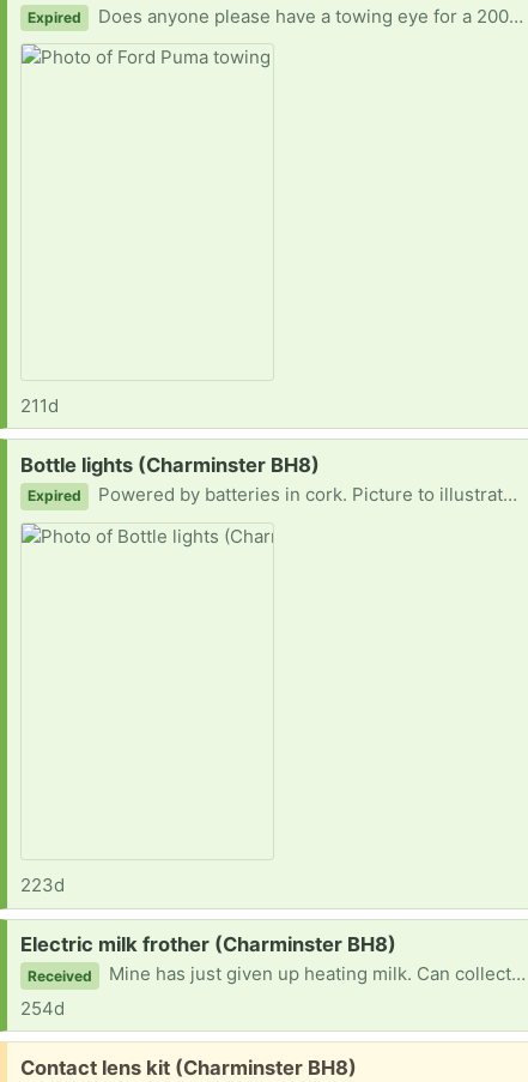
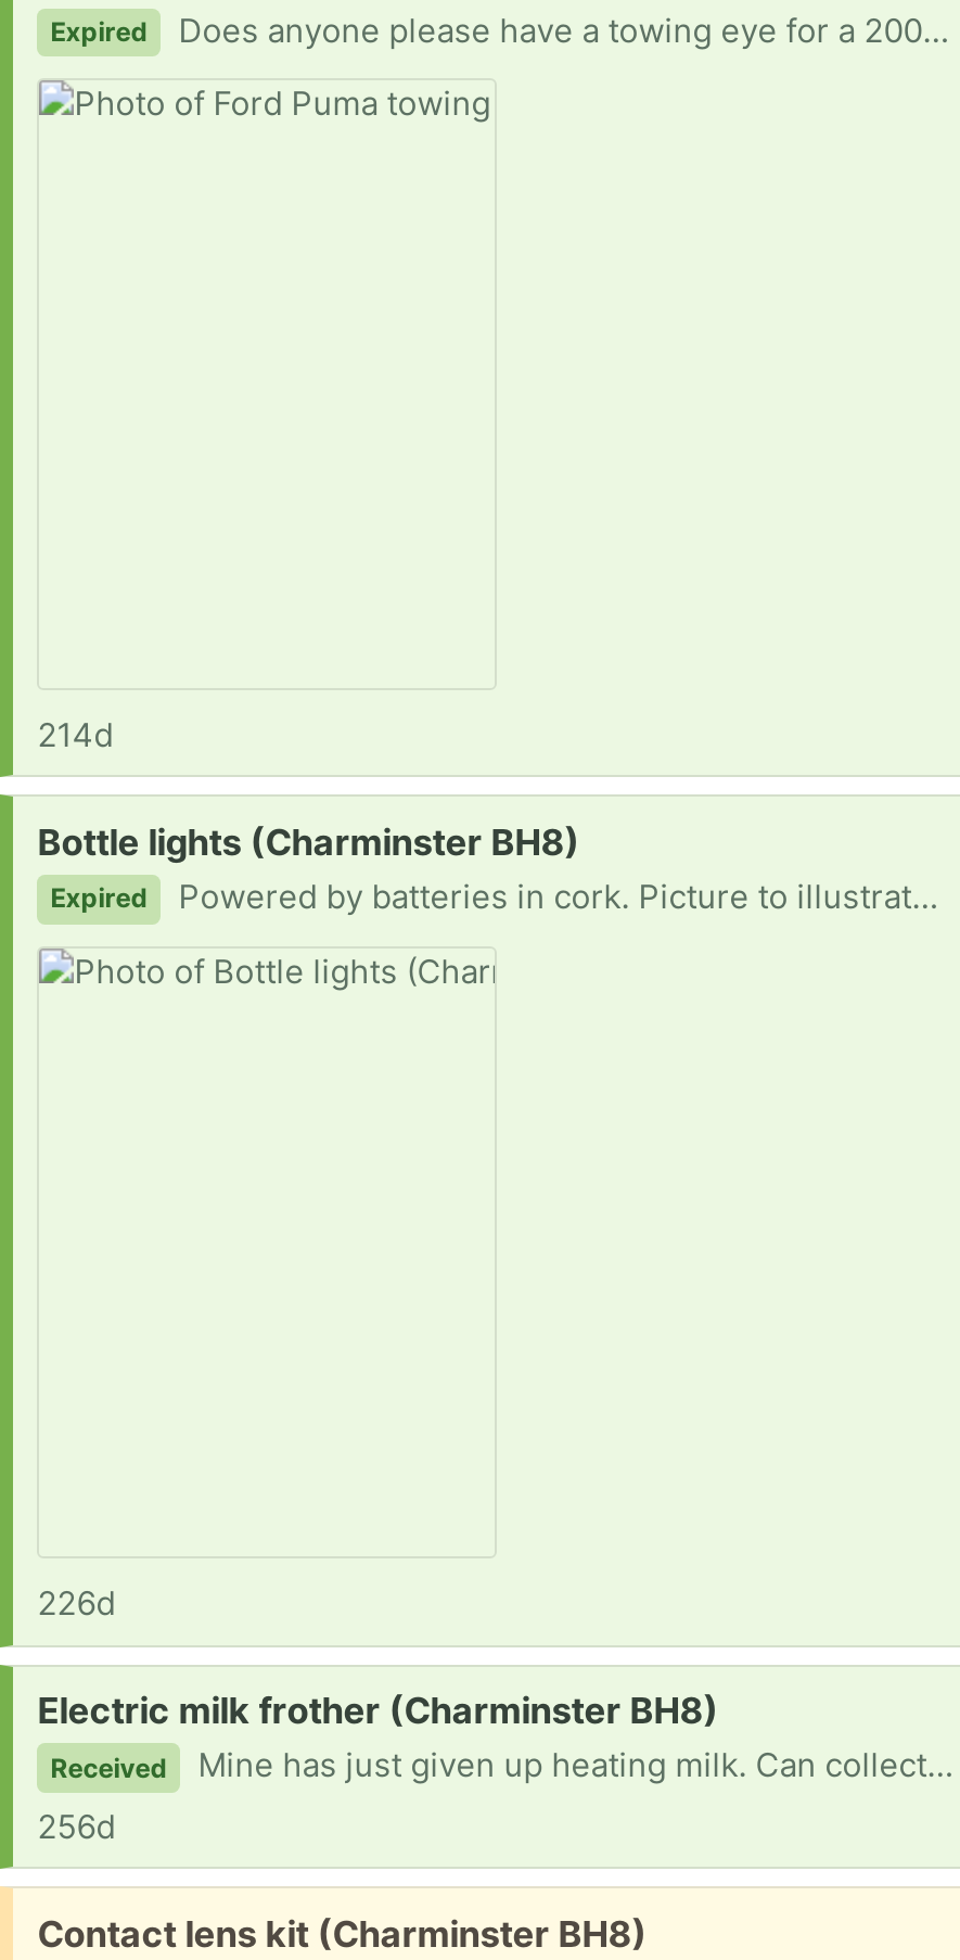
- 211d
+ 214d

- 223d
+ 226d

- 254d
+ 256d
